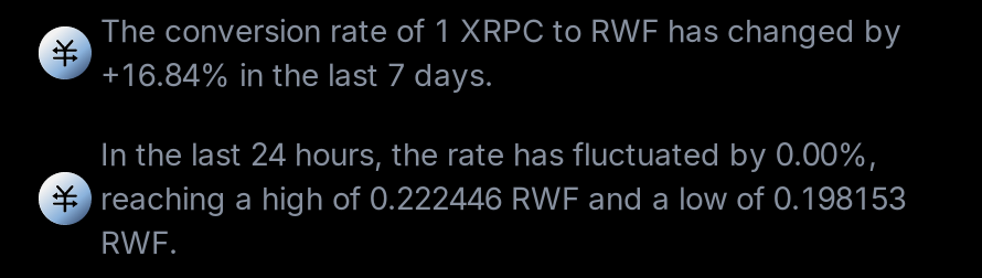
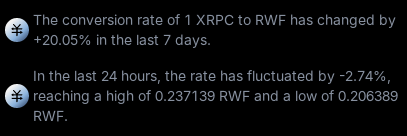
- +16.84% in the last 7 days.
+ +20.05% in the last 7 days.

- In the last 24 hours, the rate has fluctuated by 0.00%,
+ In the last 24 hours, the rate has fluctuated by -2.74%,

- reaching a high of 0.222446 RWF and a low of 0.198153
+ reaching a high of 0.237139 RWF and a low of 0.206389
